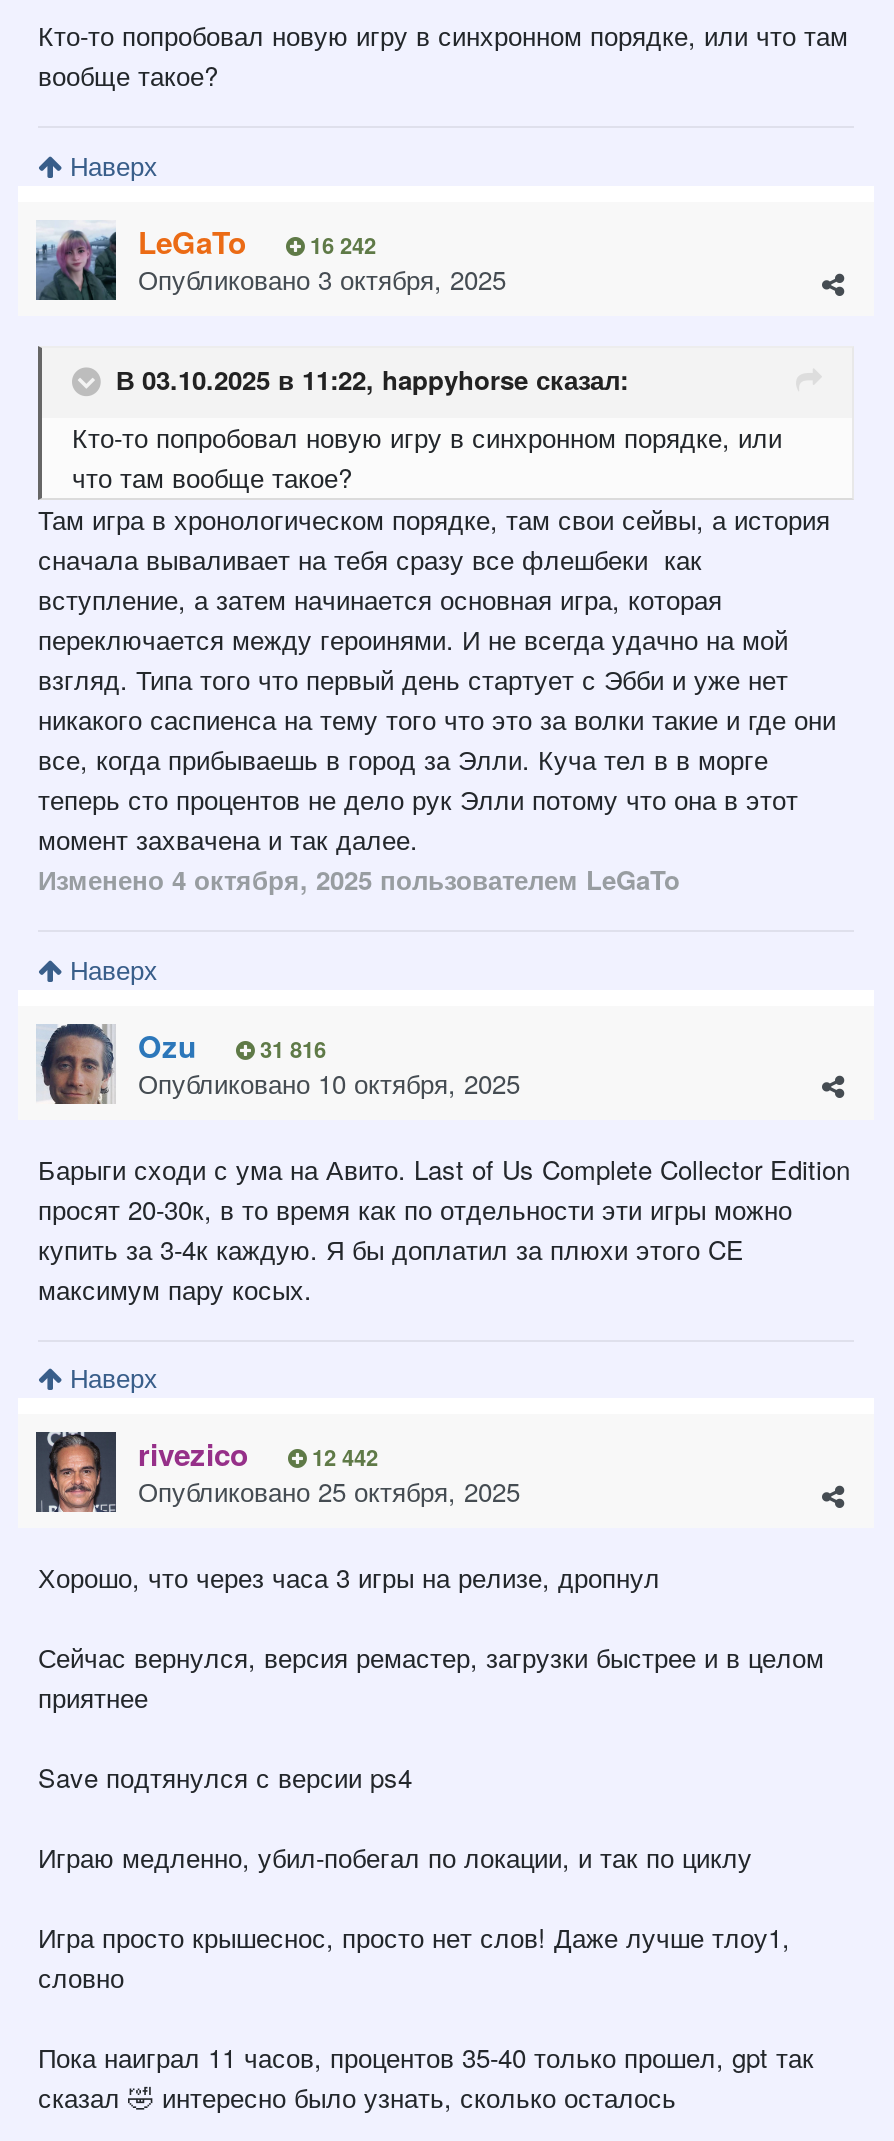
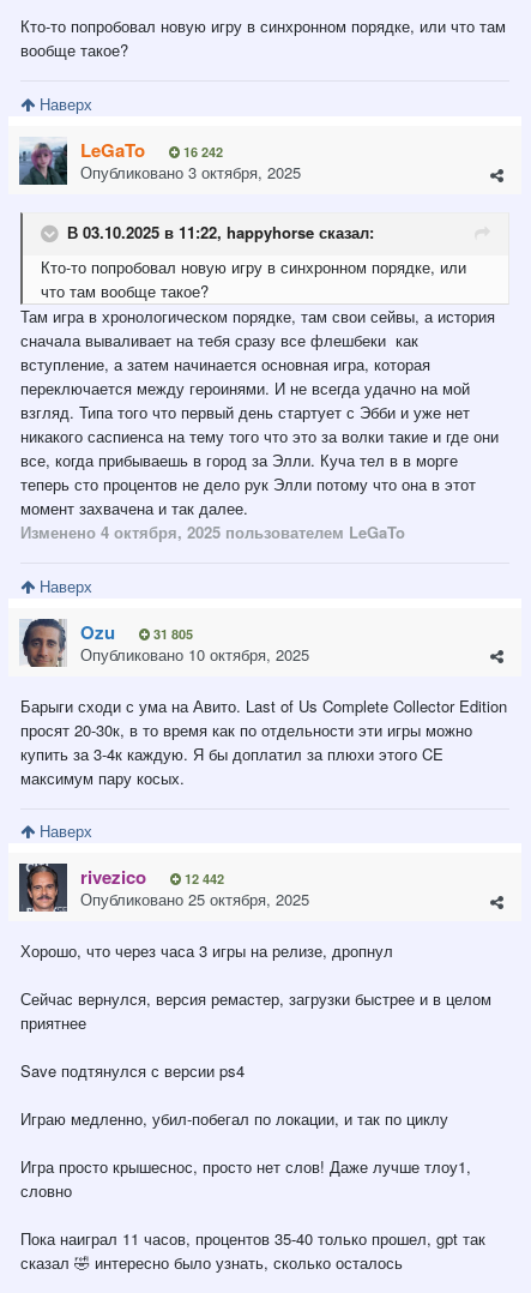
- Ozu 31 816
+ Ozu 31 805
